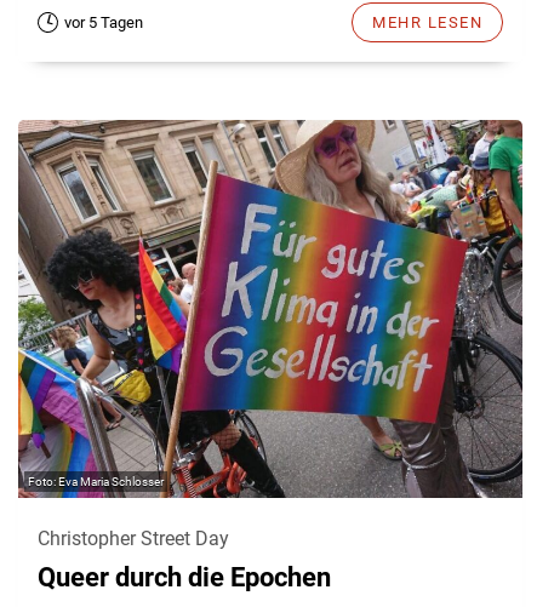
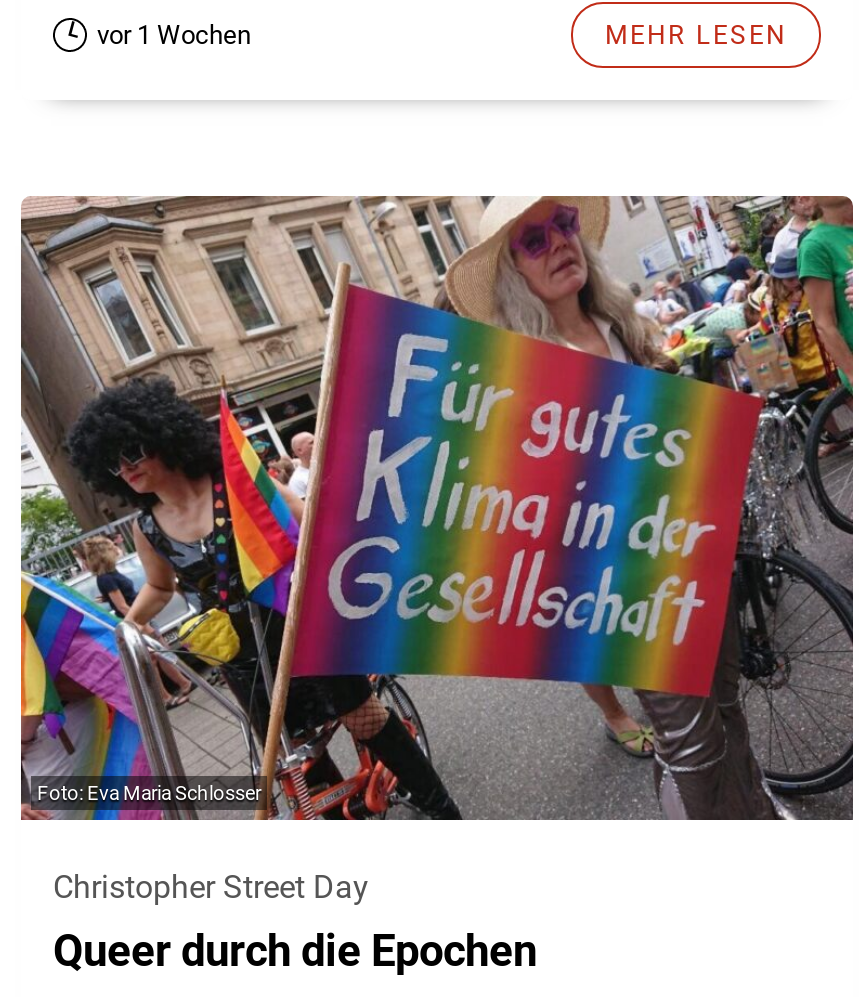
- vor 5 Tagen
+ vor 1 Wochen
